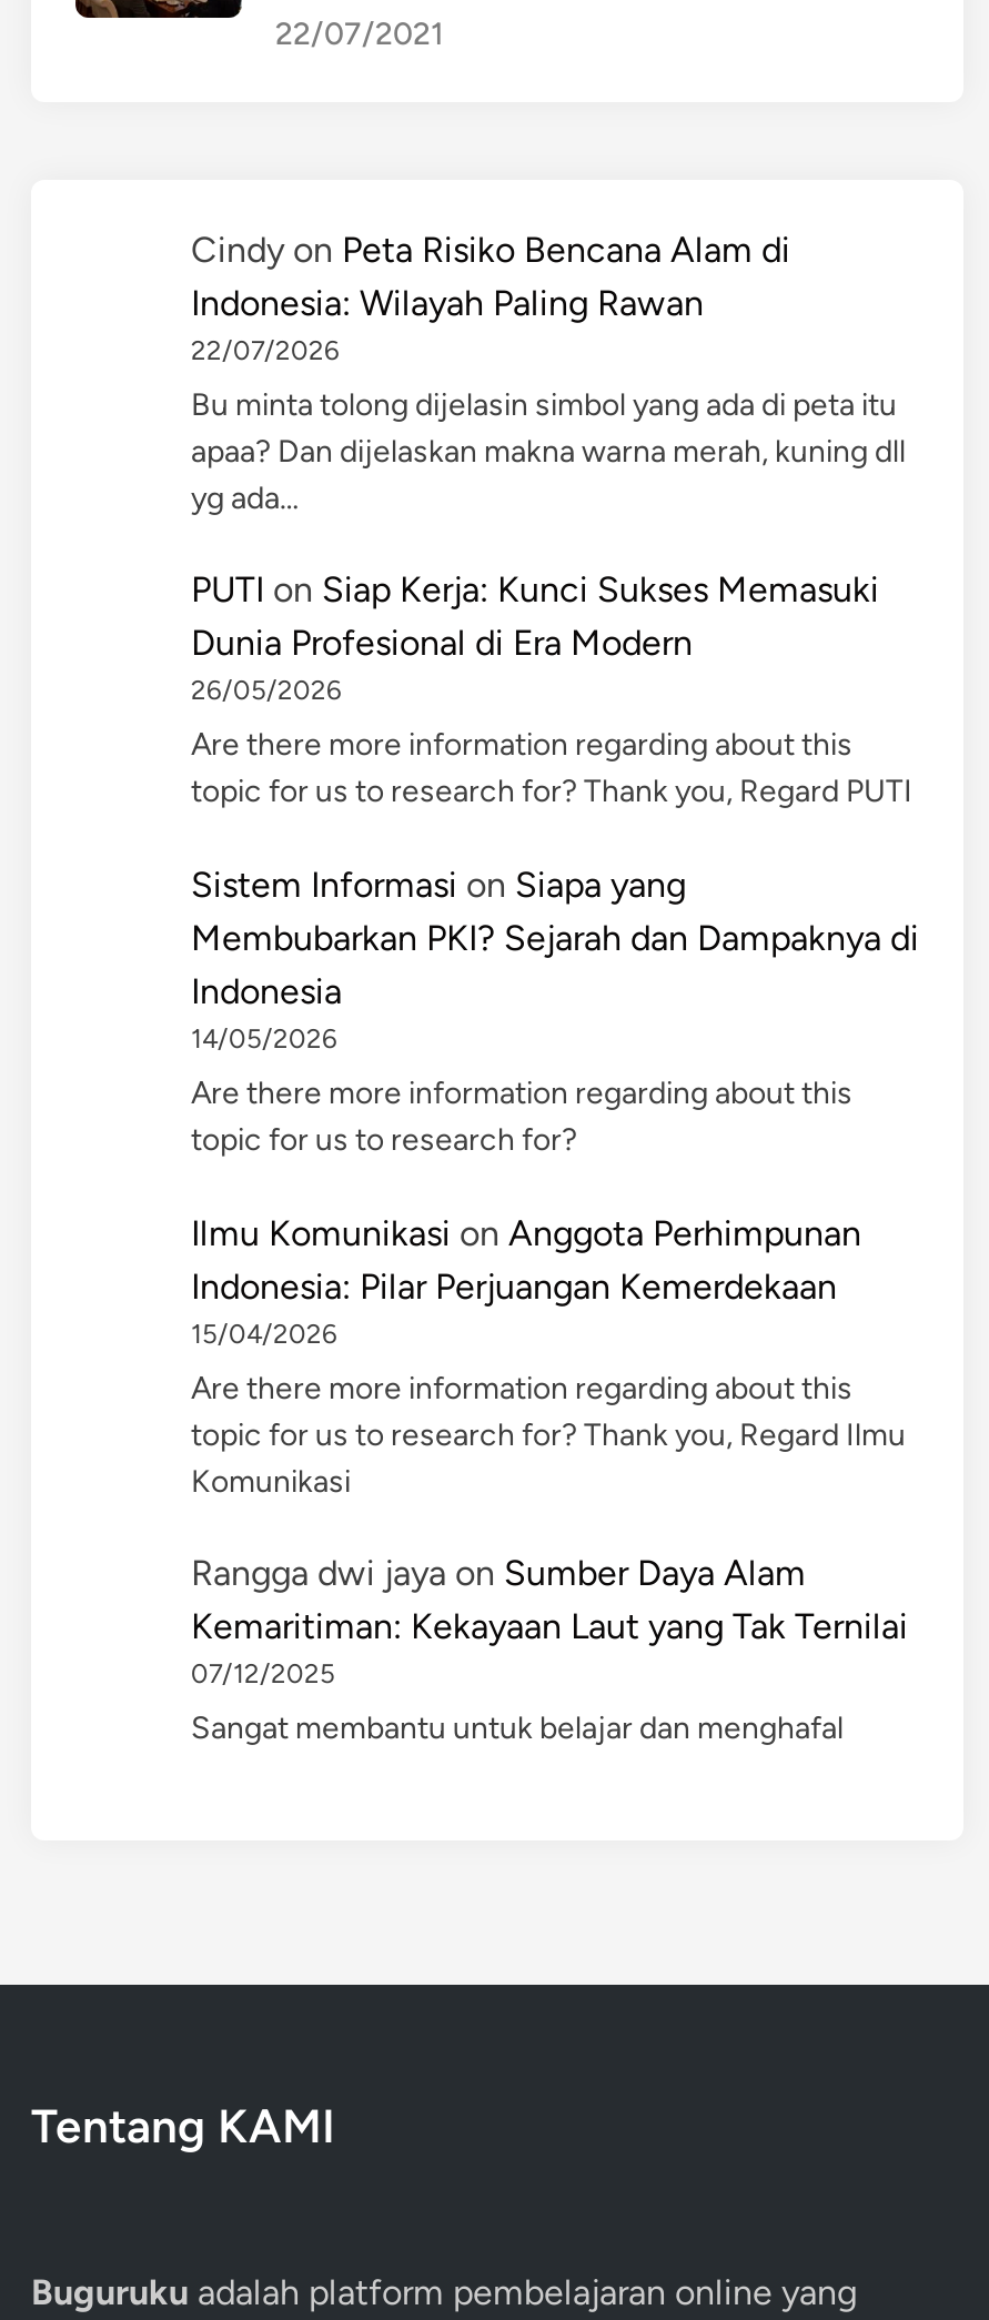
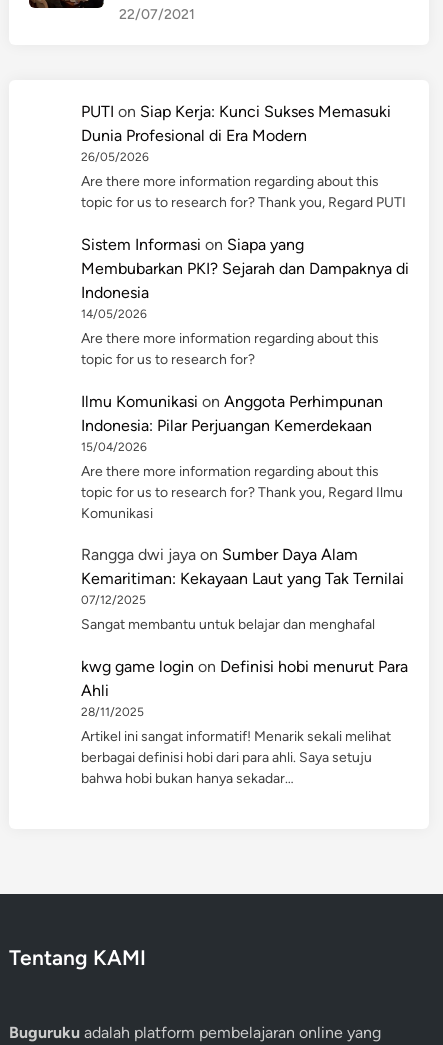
- Cindy on Peta Risiko Bencana Alam di
- Indonesia: Wilayah Paling Rawan
- 22/07/2026
- Bu minta tolong dijelasin simbol yang ada di peta itu
- apaa? Dan dijelaskan makna warna merah, kuning dll
- yg ada…

moved up: PUTI on Siap Kerja: Kunci Sukses Memasuki | Dunia Profesional di Era Modern | 26/05/2026 | ... | 07/12/2025 | Sangat membantu untuk belajar dan menghafal

+ kwg game login on Definisi hobi menurut Para
+ Ahli
+ 28/11/2025
+ Artikel ini sangat informatif! Menarik sekali melihat
+ berbagai definisi hobi dari para ahli. Saya setuju
+ bahwa hobi bukan hanya sekadar…
